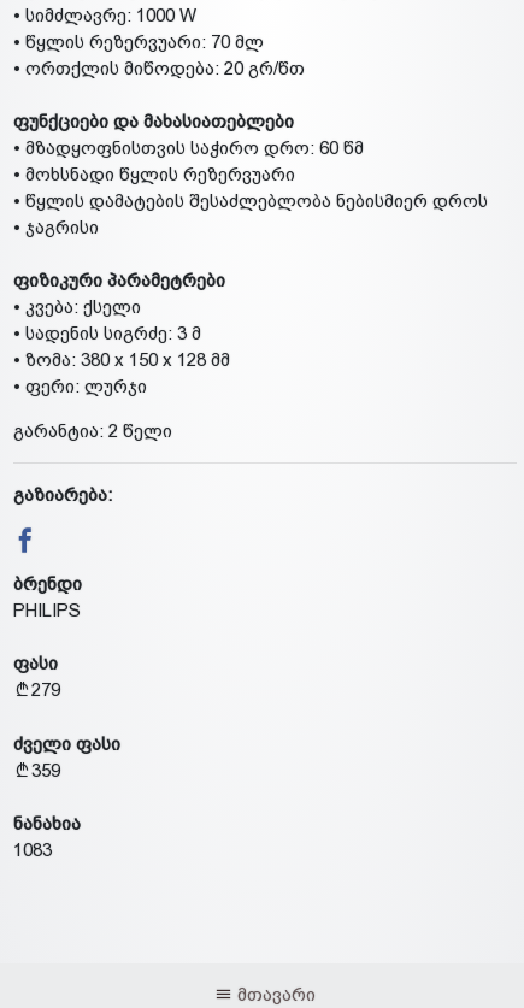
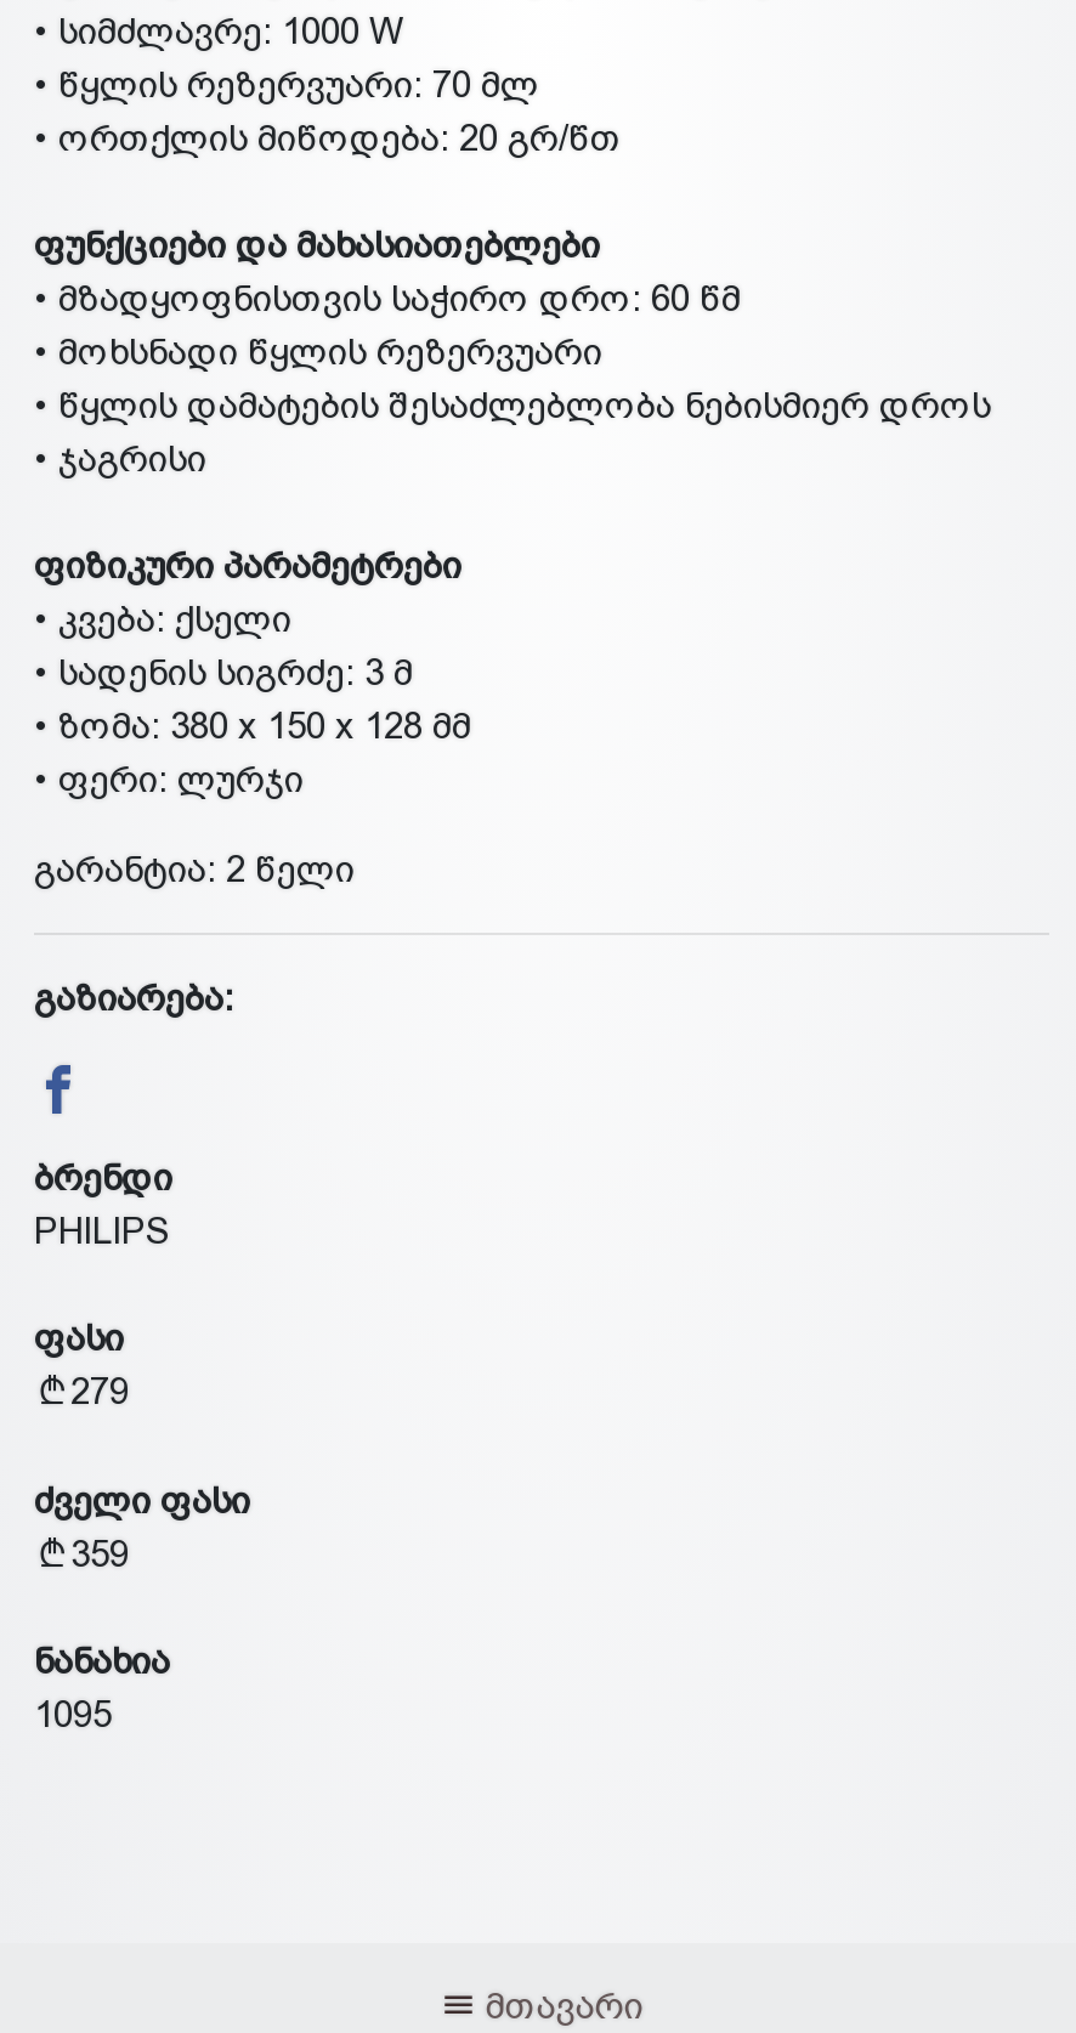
- 1083
+ 1095
